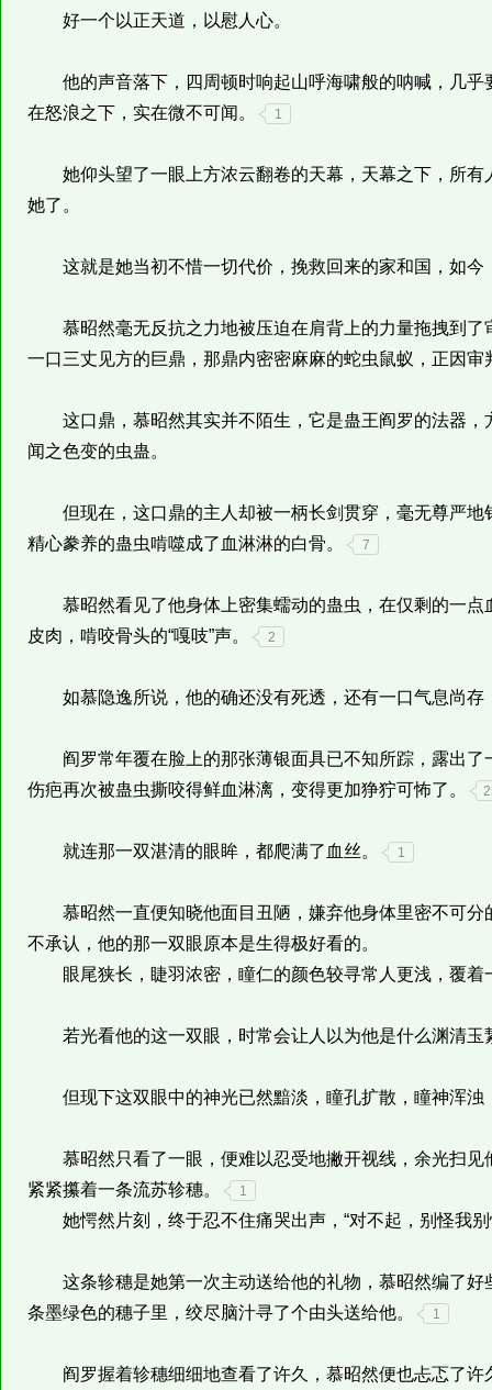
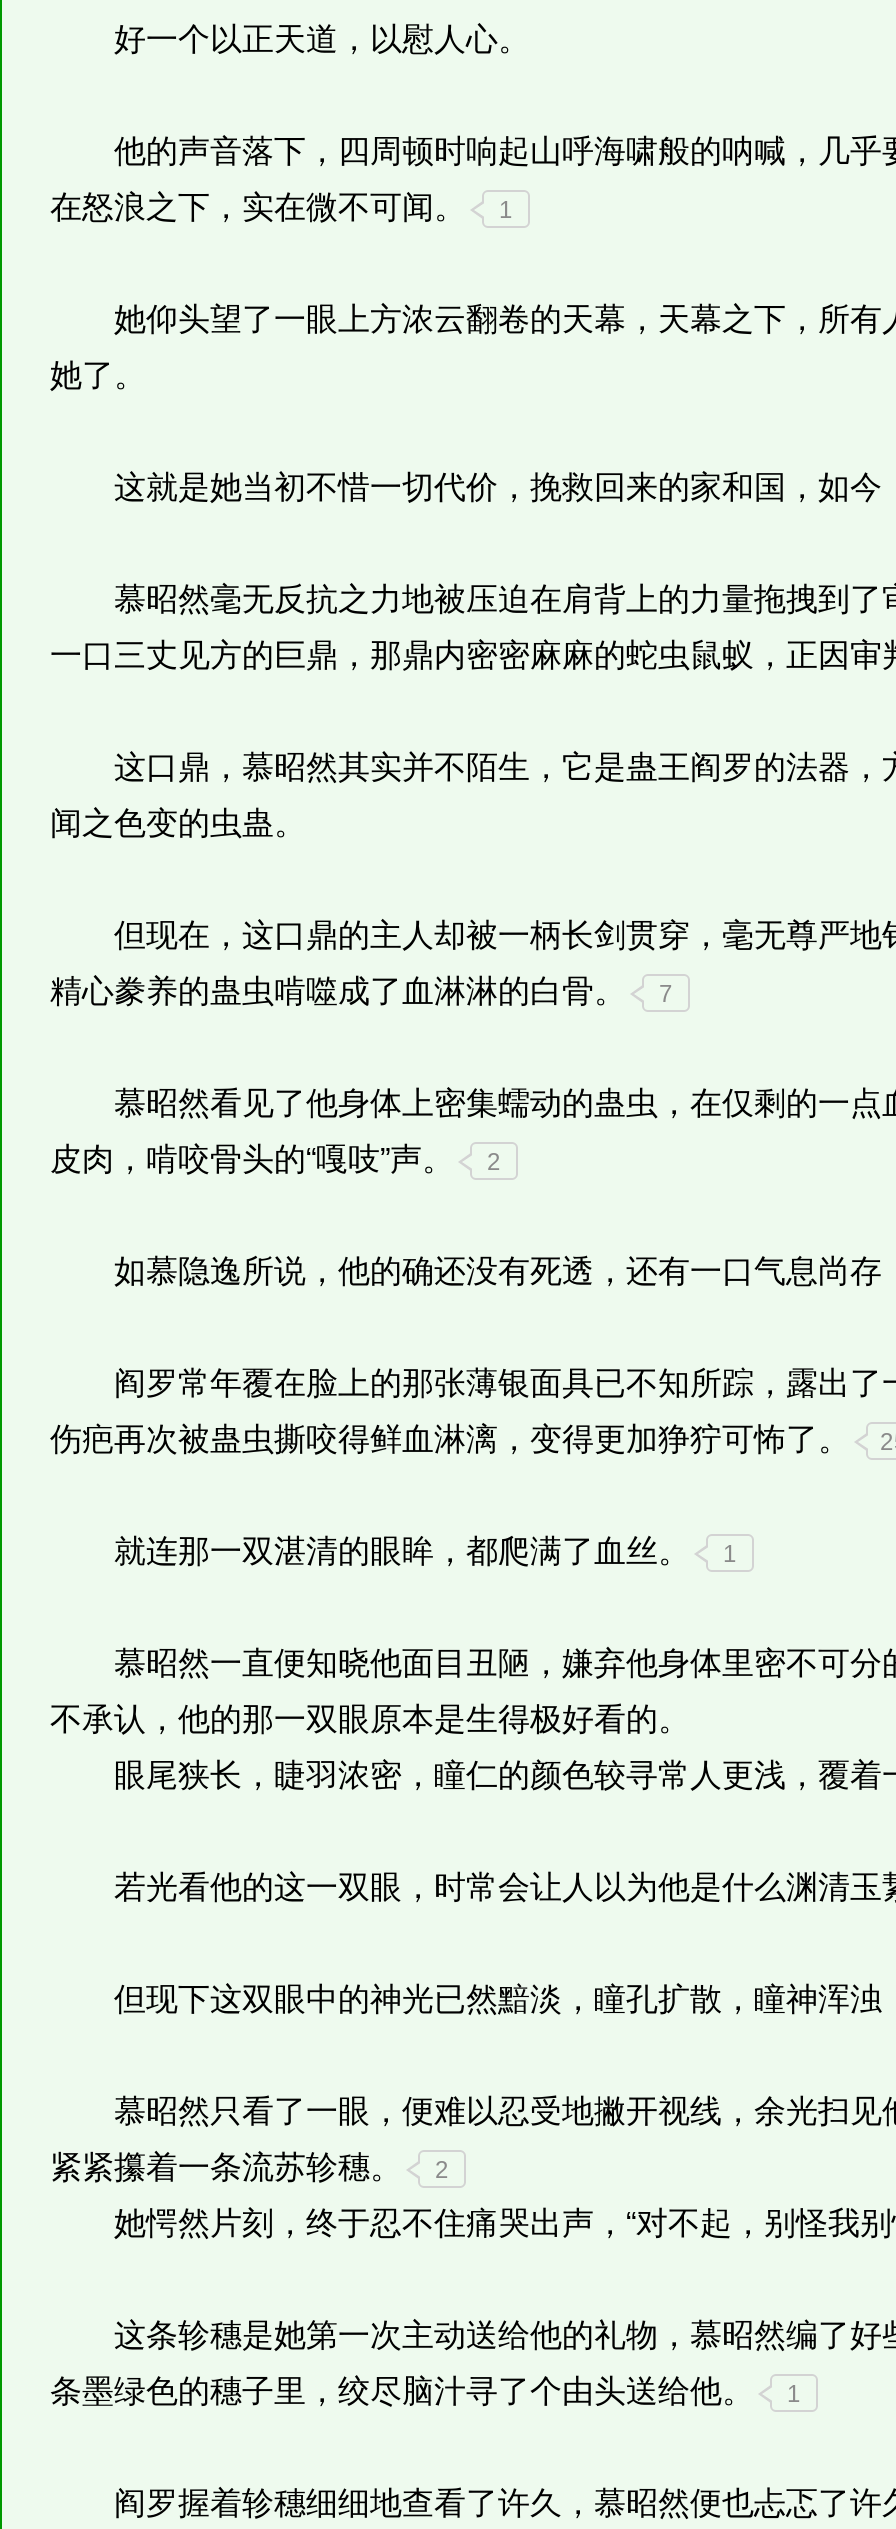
- 紧紧攥着一条流苏轸穗。 1
+ 紧紧攥着一条流苏轸穗。 2
